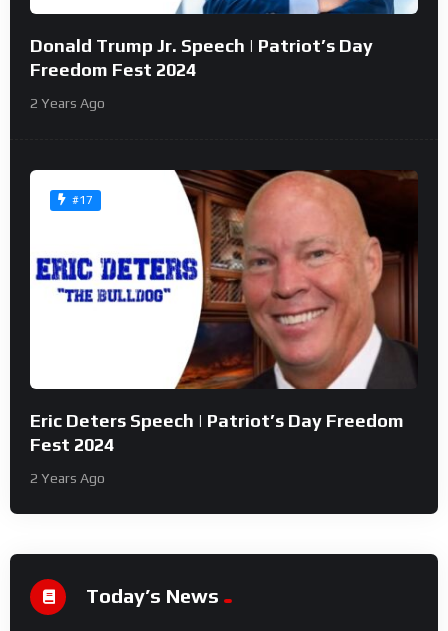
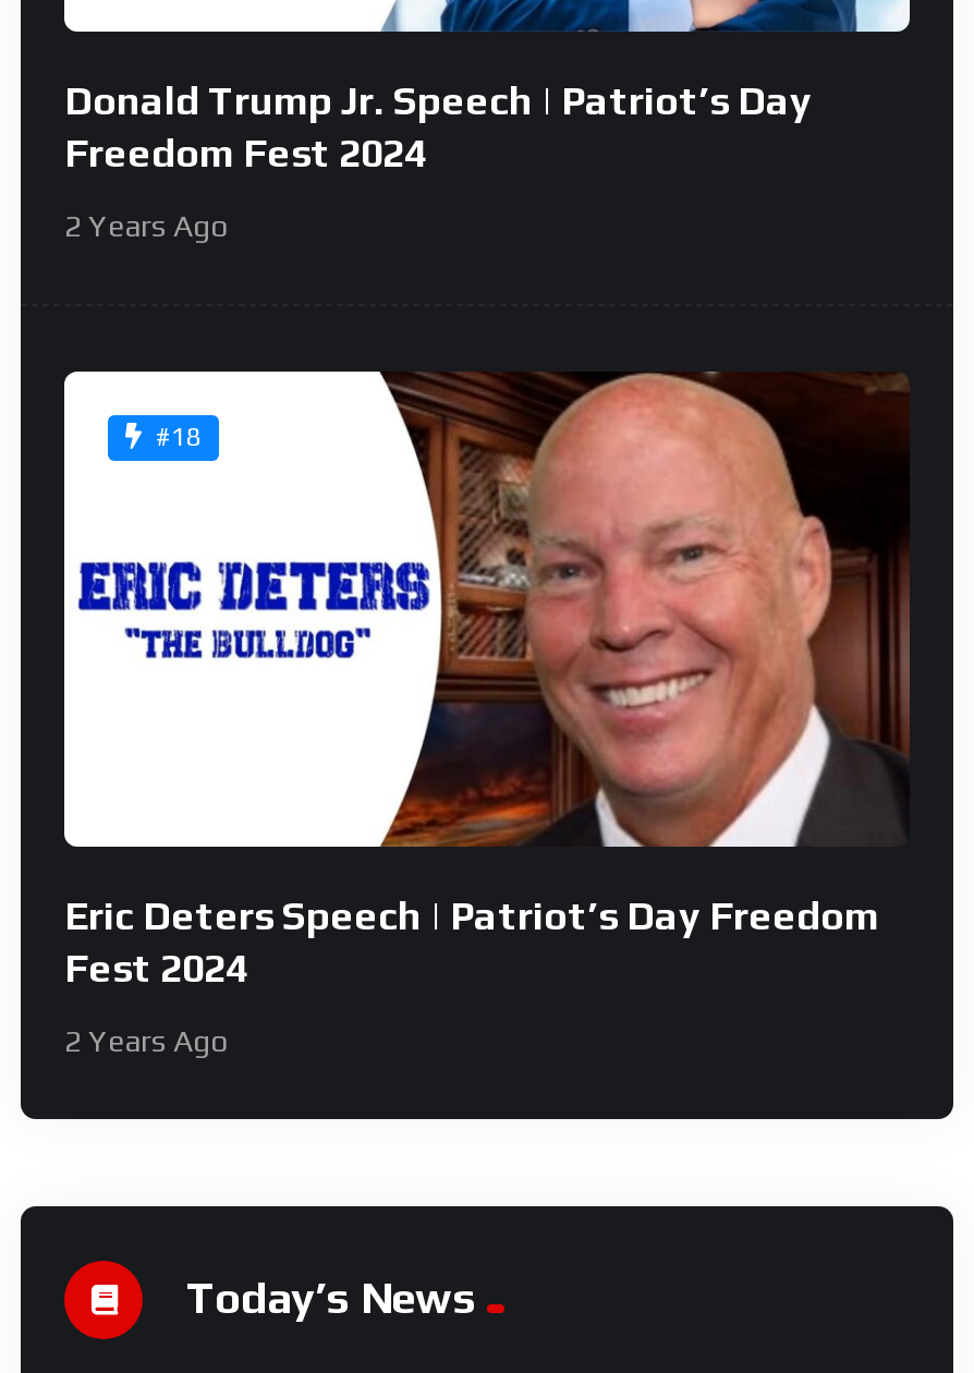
- #17
+ #18
